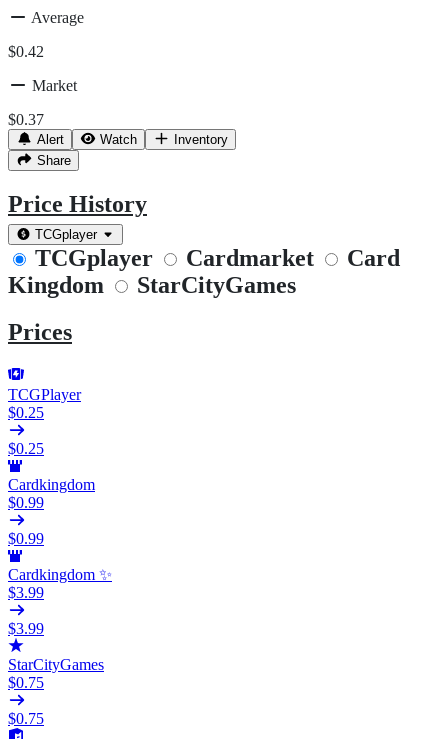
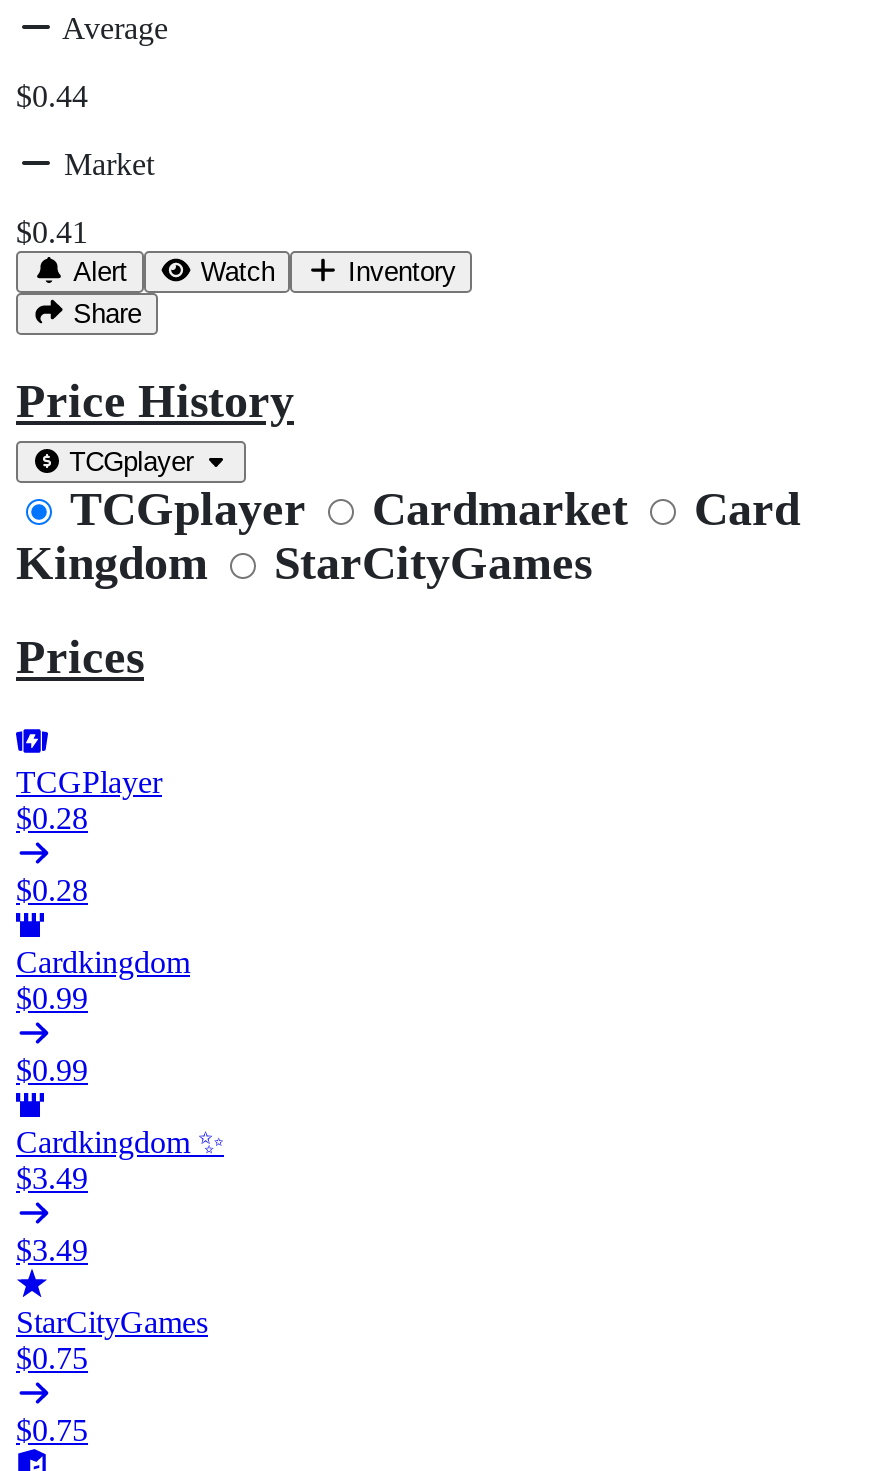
- $0.42
+ $0.44

- $0.37
+ $0.41

- $0.25
+ $0.28

- $0.25
+ $0.28

- $3.99
+ $3.49

- $3.99
+ $3.49
